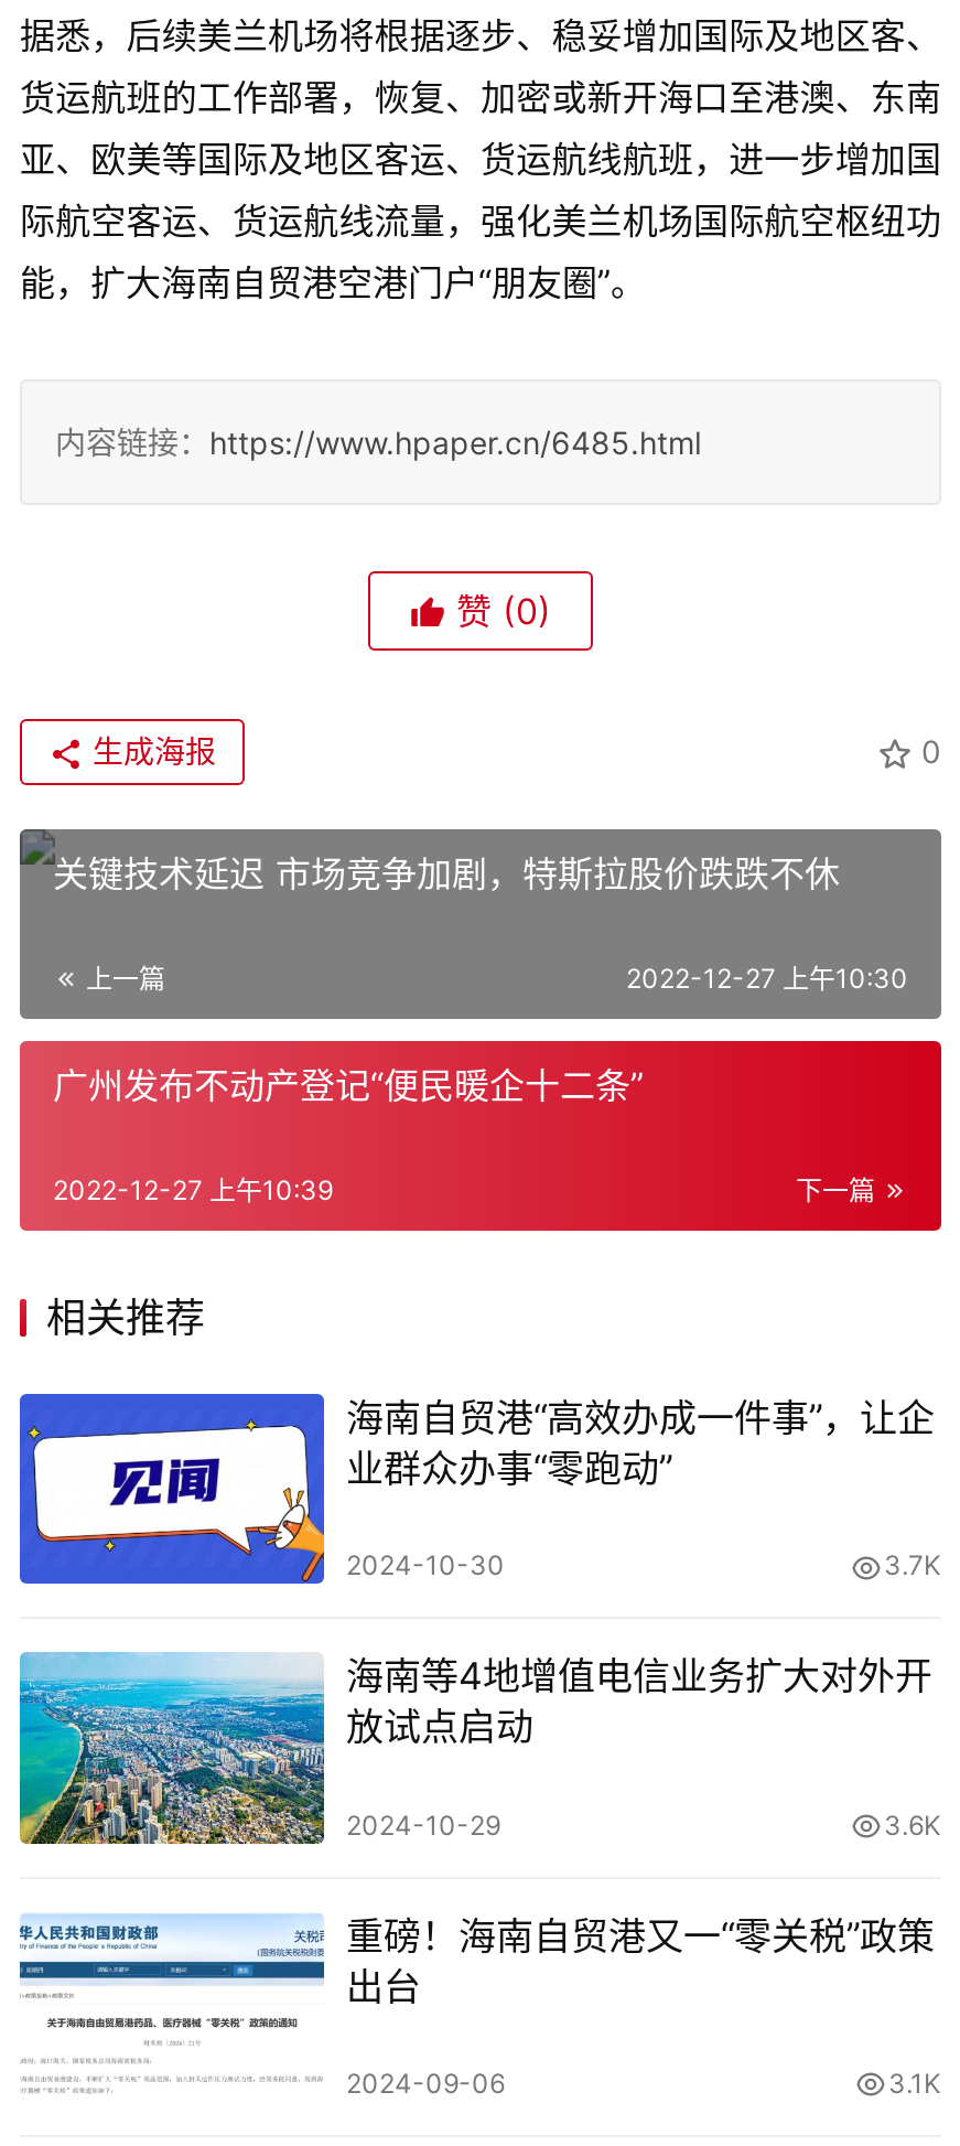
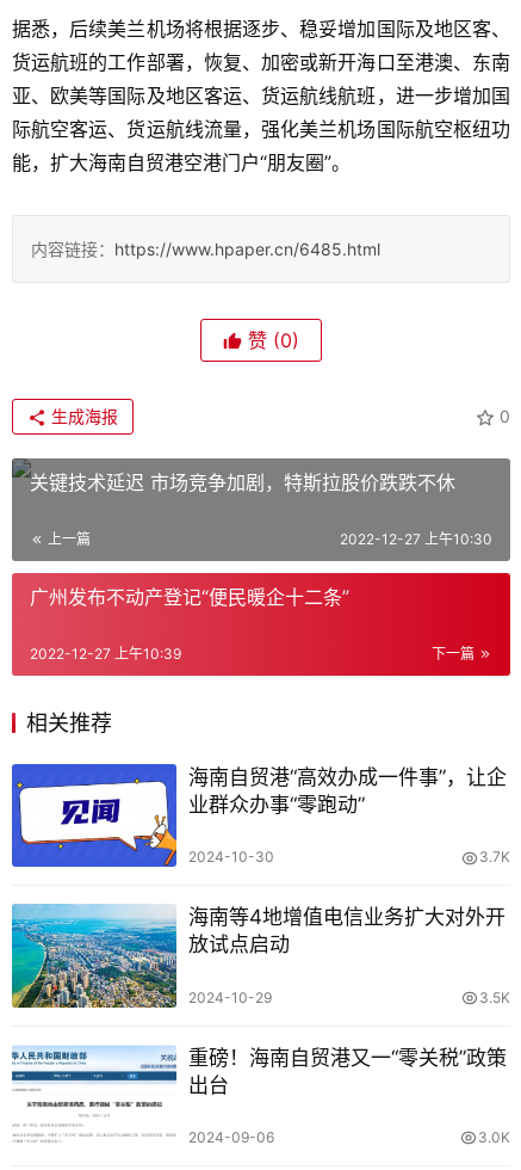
- 3.6K
+ 3.5K

- 3.1K
+ 3.0K
